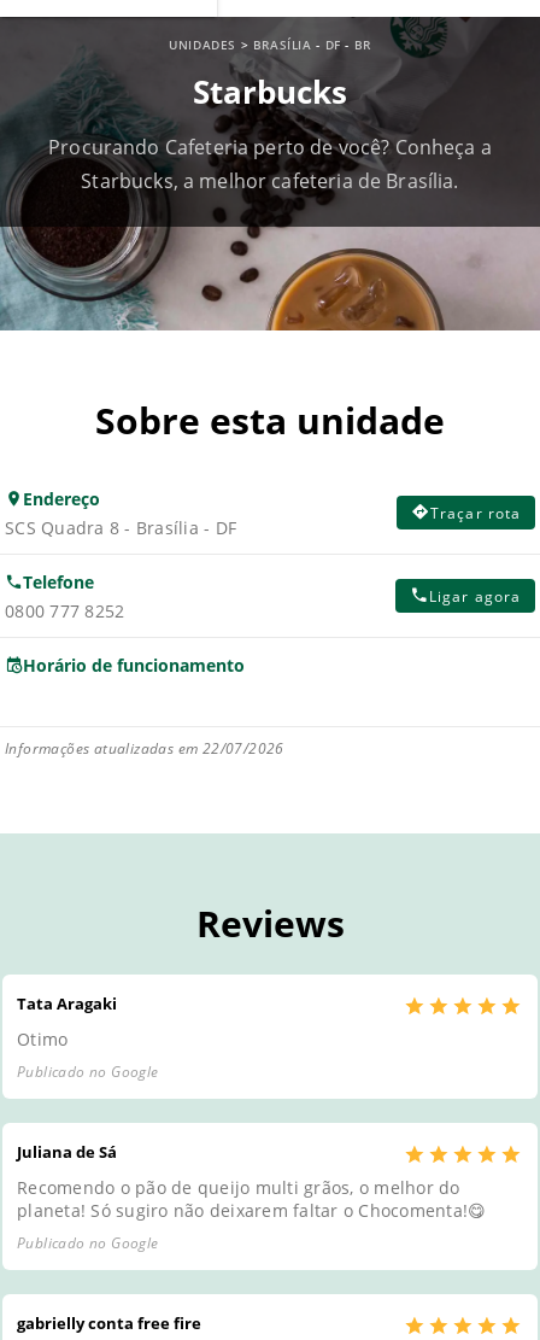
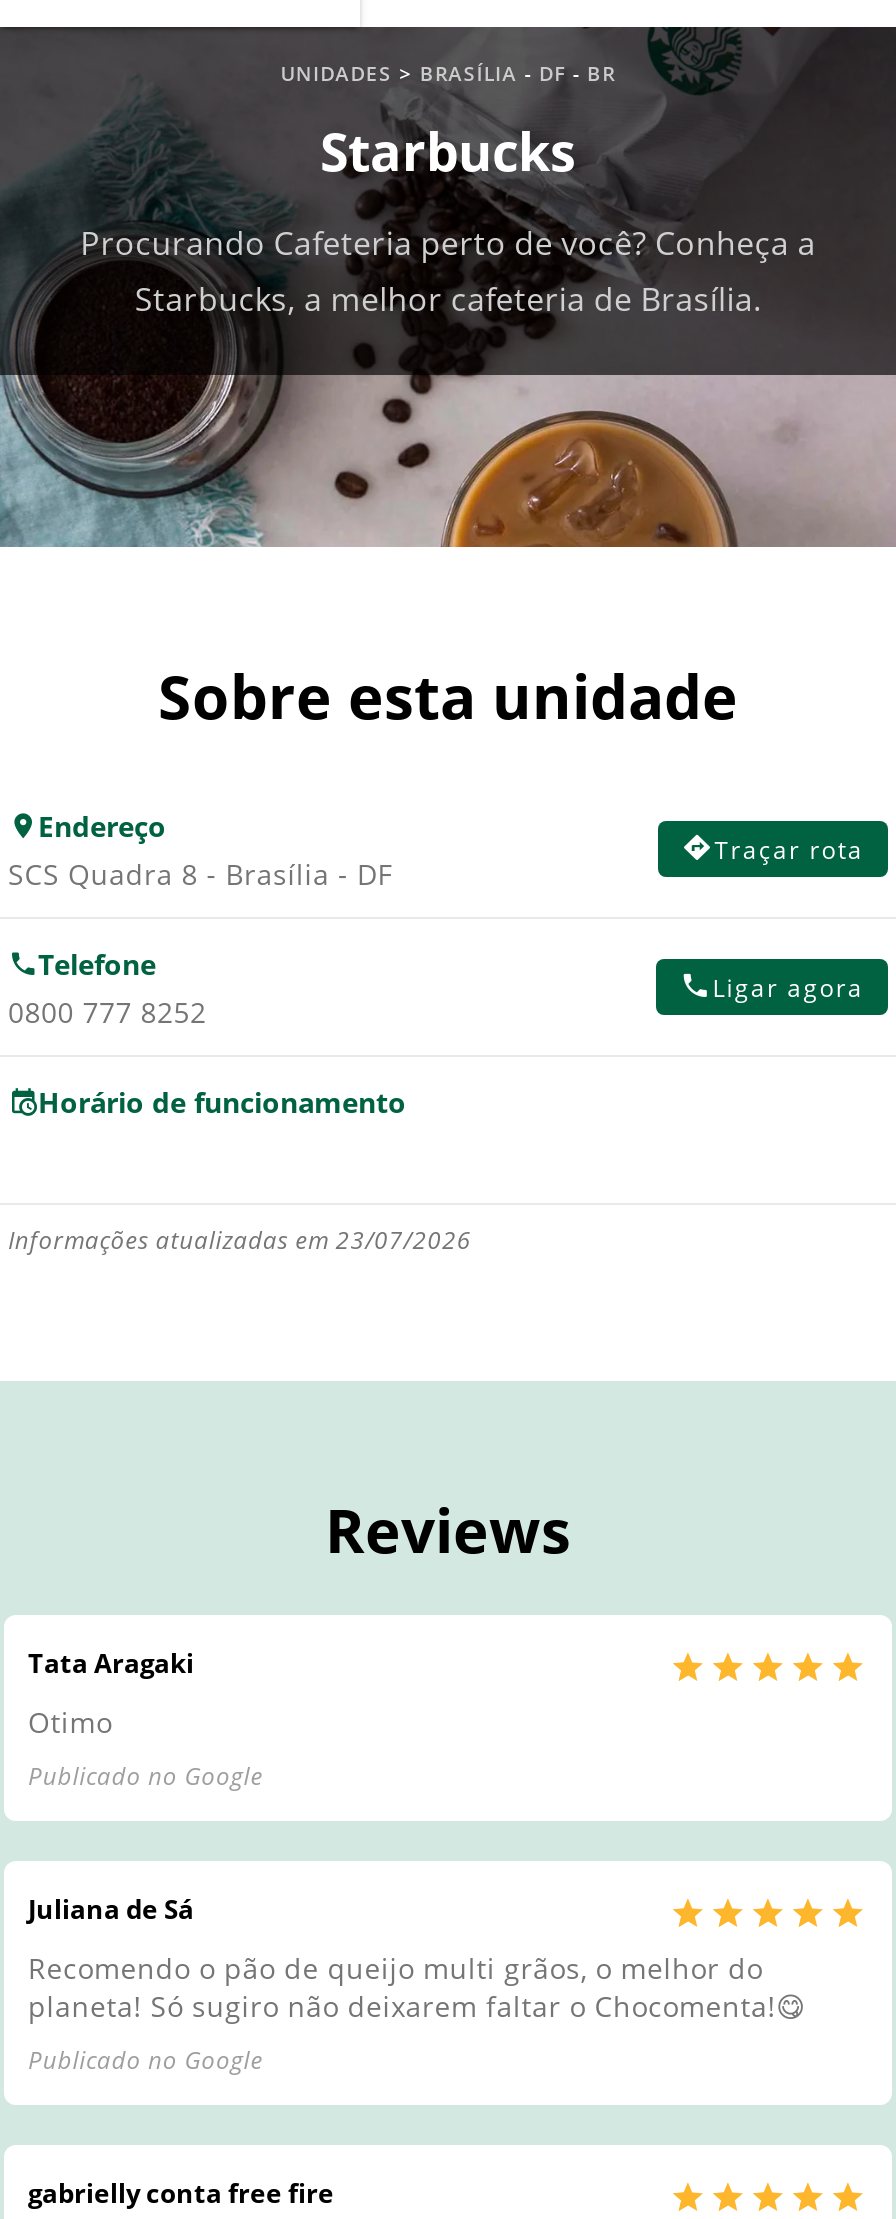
- Informações atualizadas em 22/07/2026
+ Informações atualizadas em 23/07/2026
